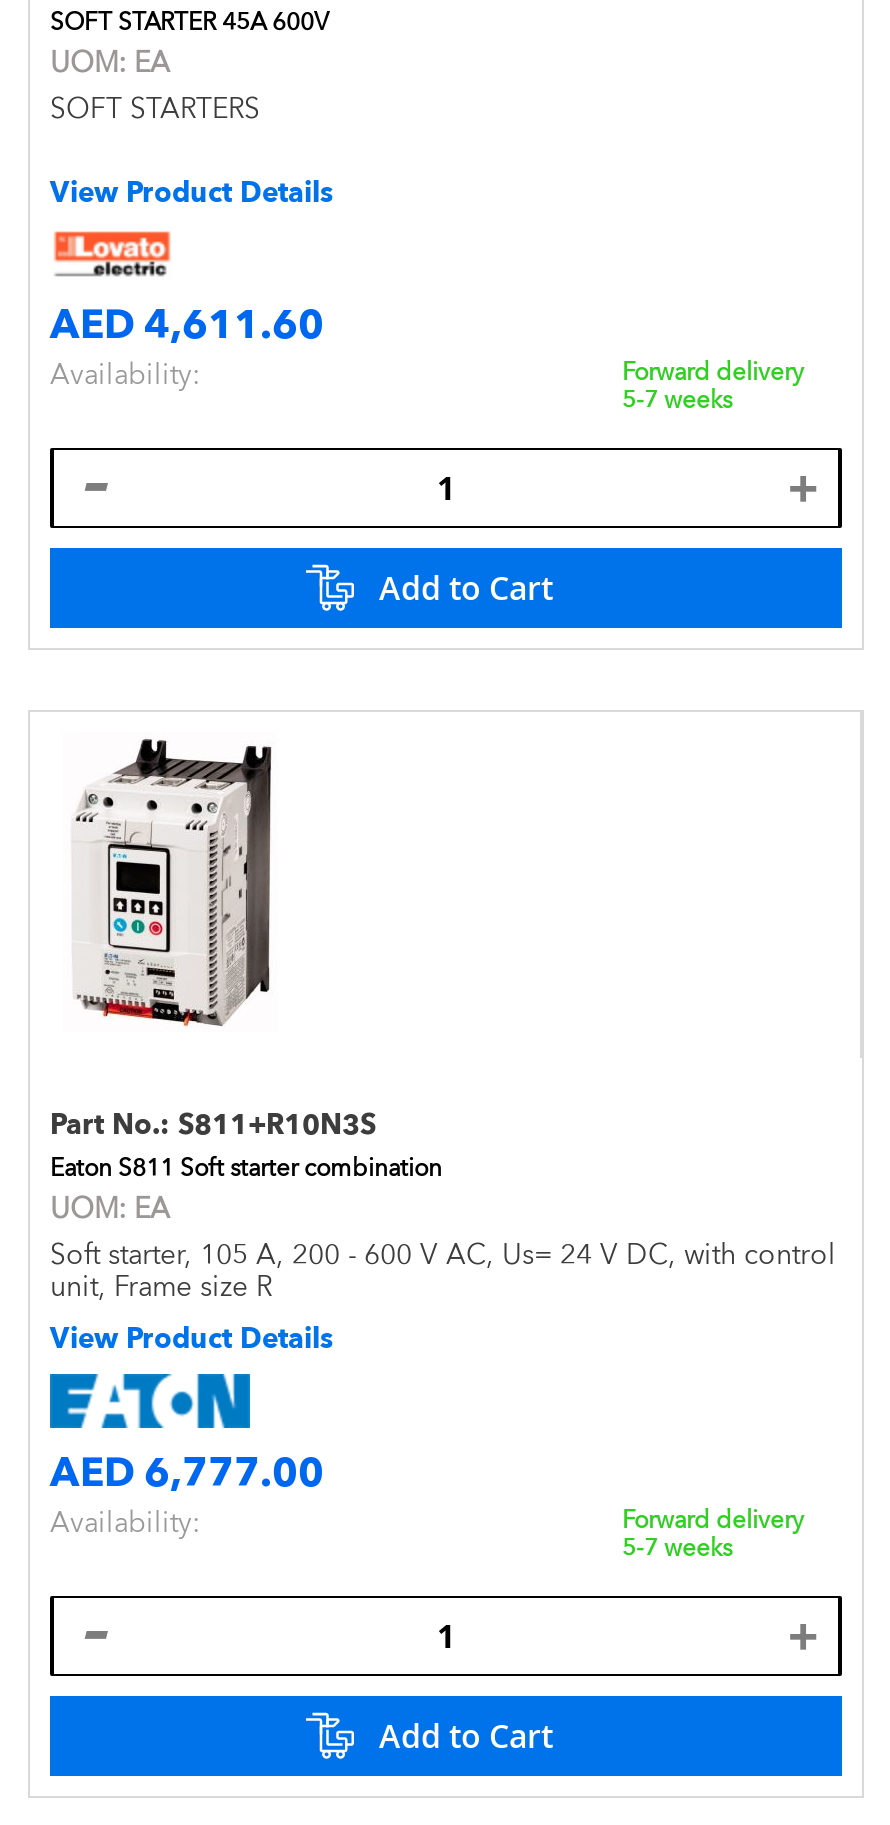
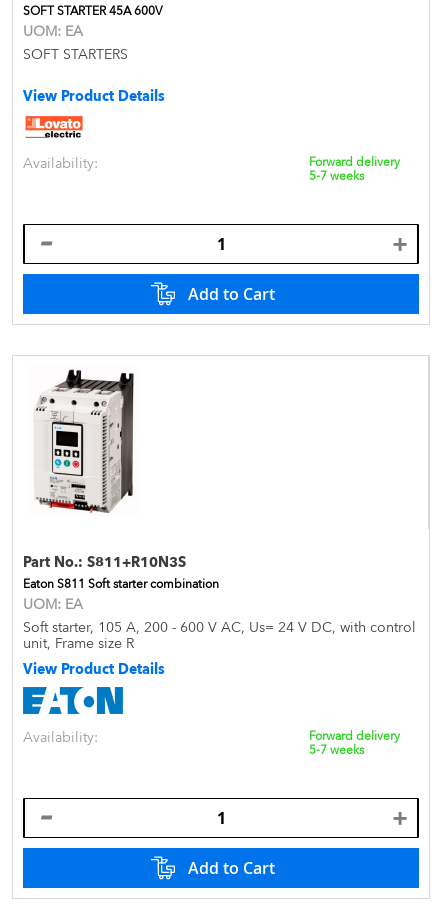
- AED 4,611.60

moved up: Availability: | Forward delivery | 5-7 weeks

- AED 6,777.00

moved up: Availability: | Forward delivery | 5-7 weeks
